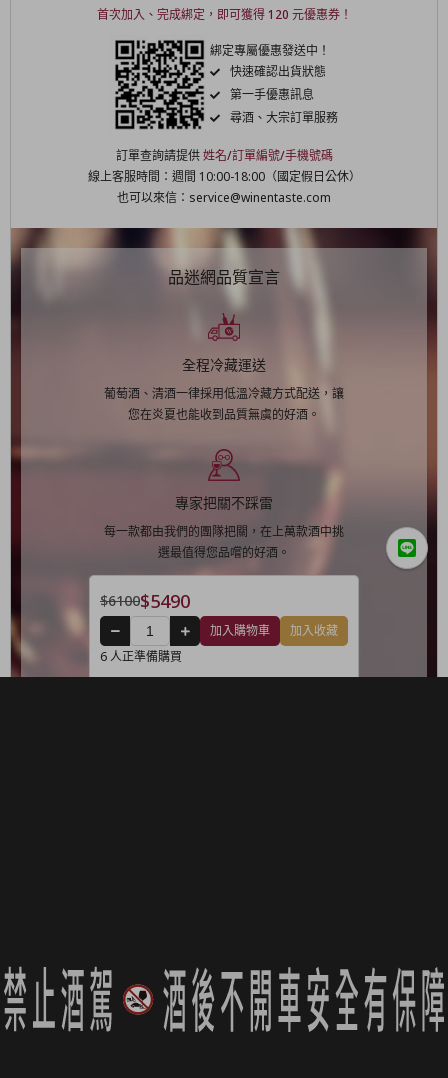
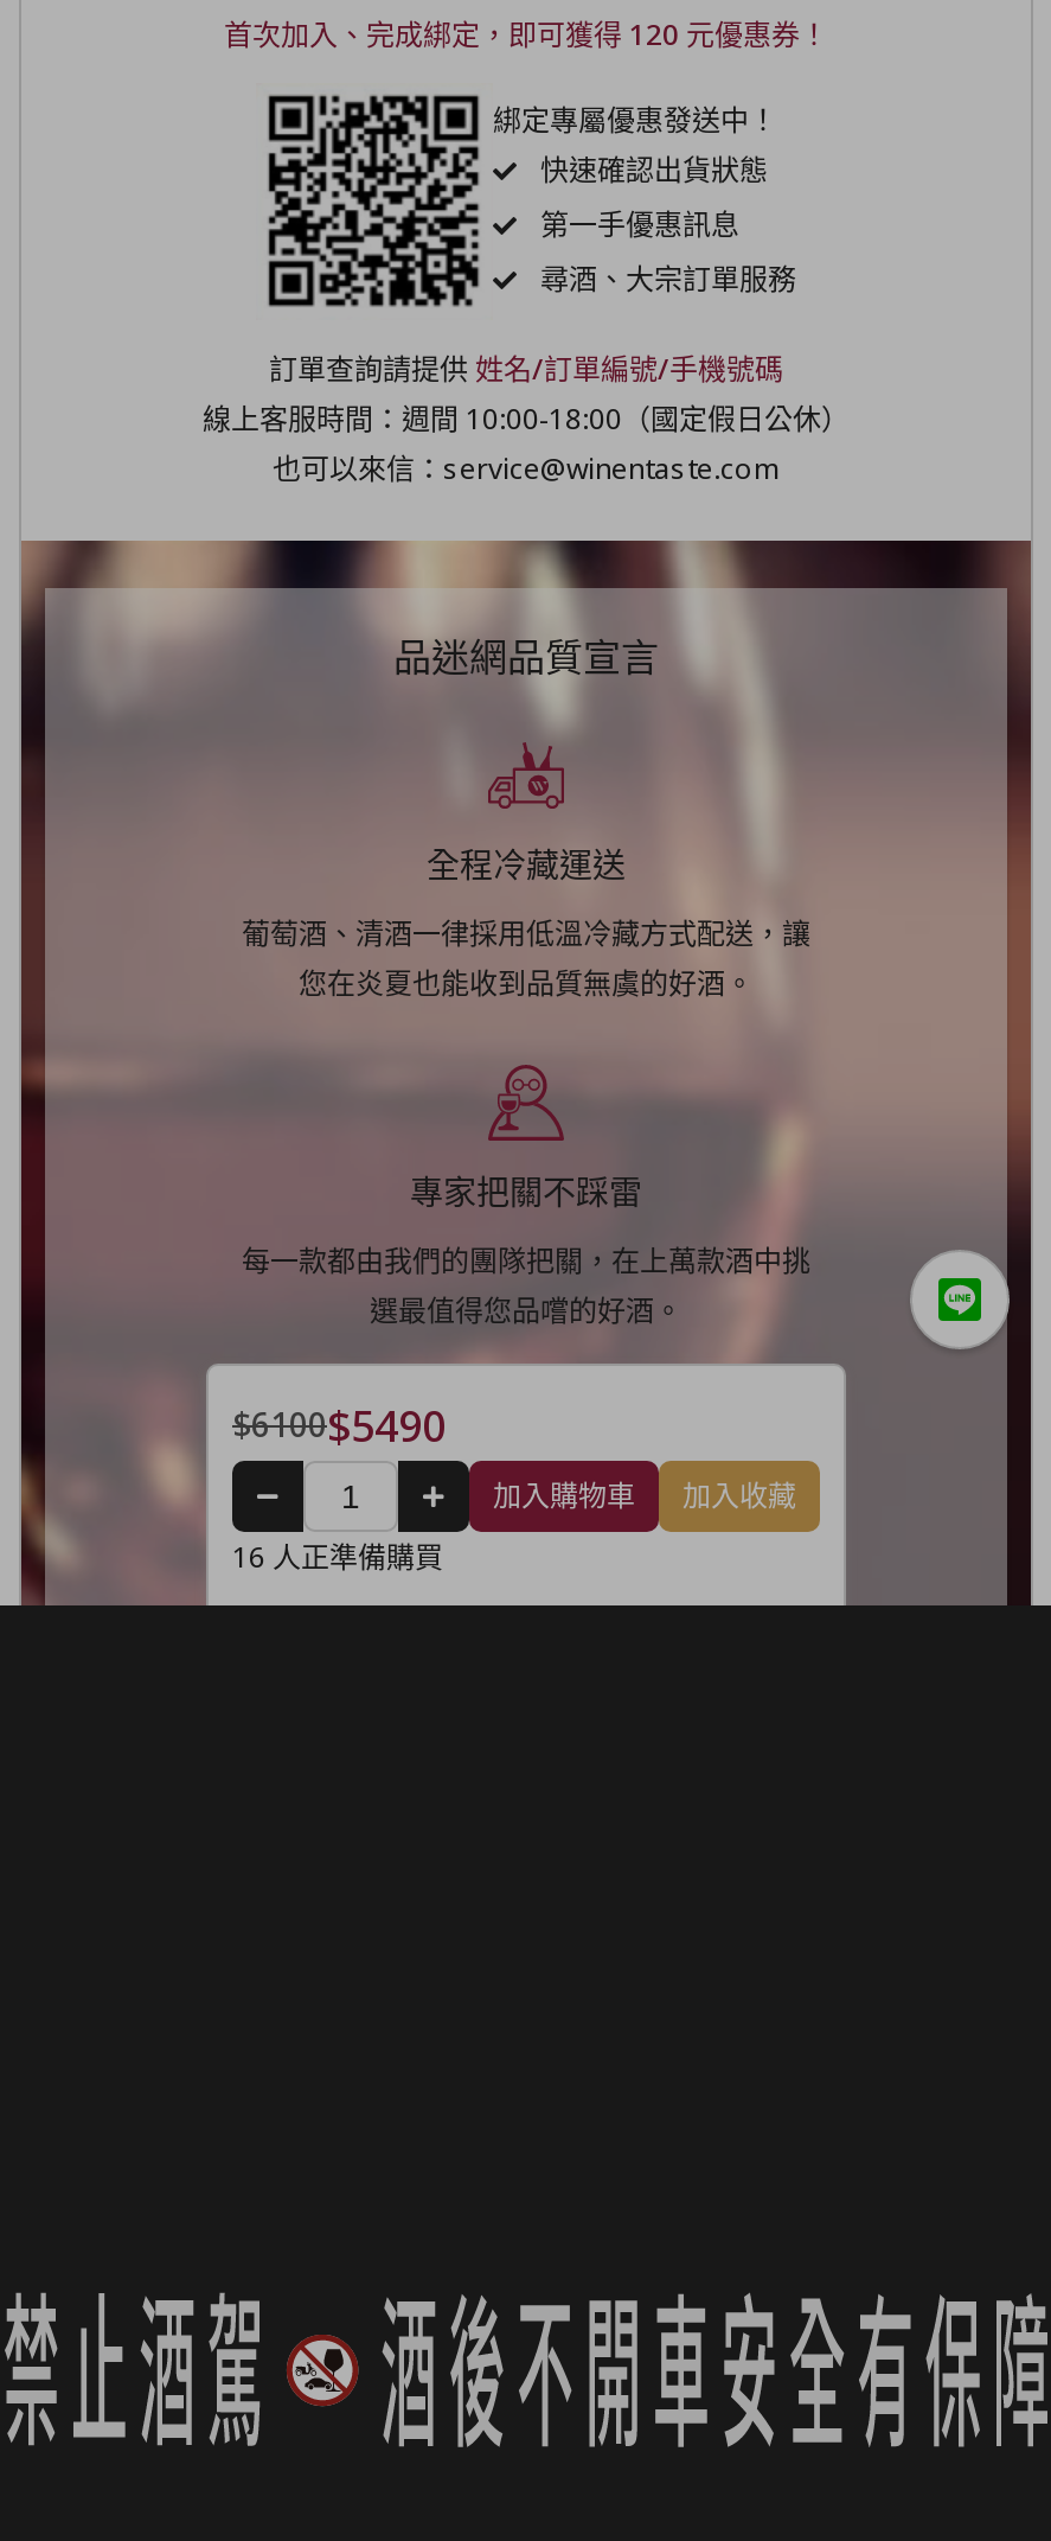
- 6 人正準備購買
+ 16 人正準備購買
